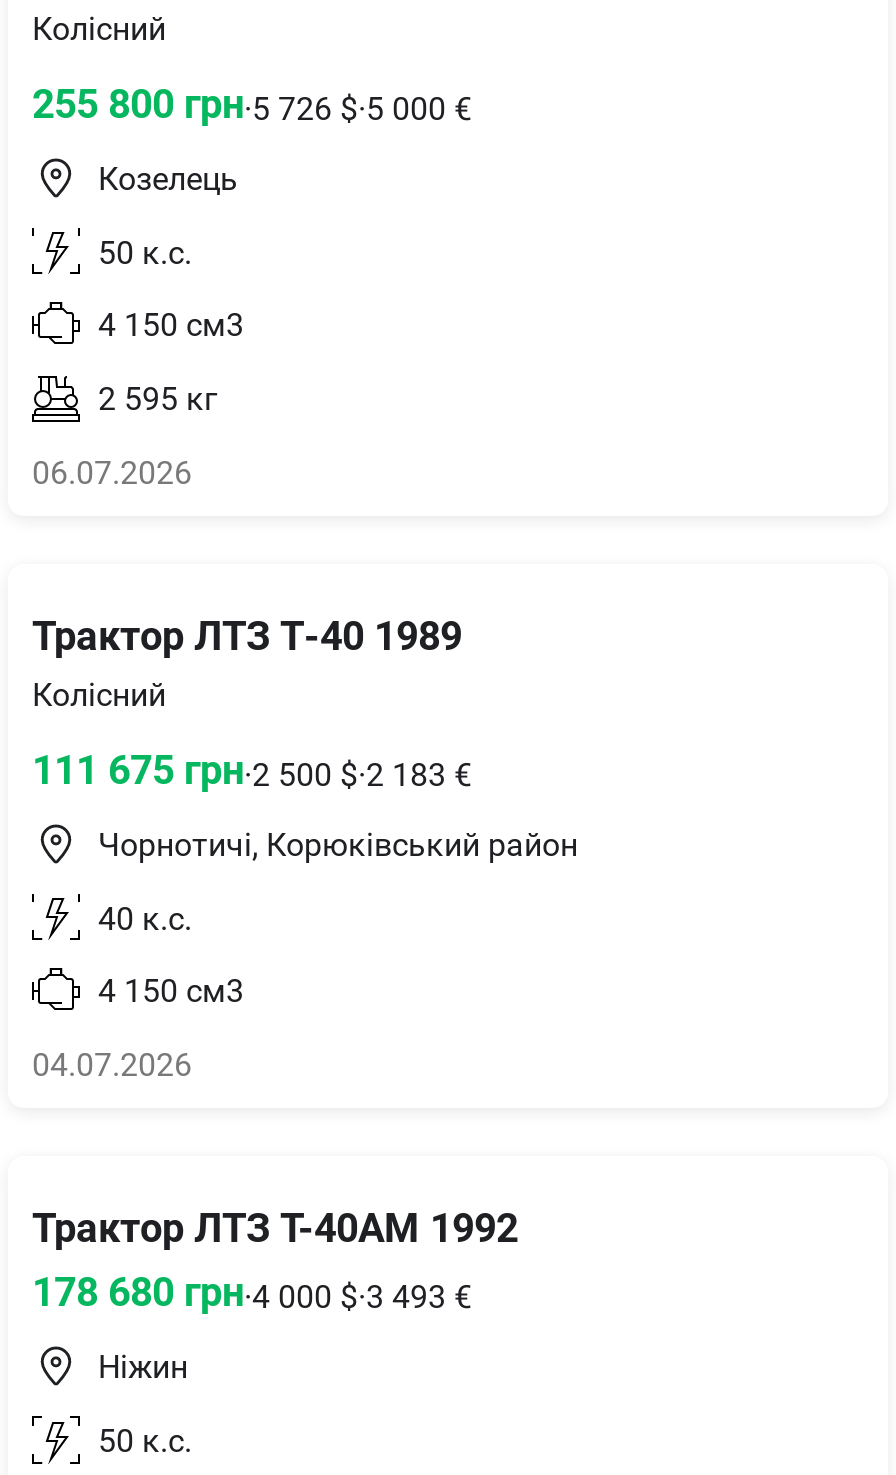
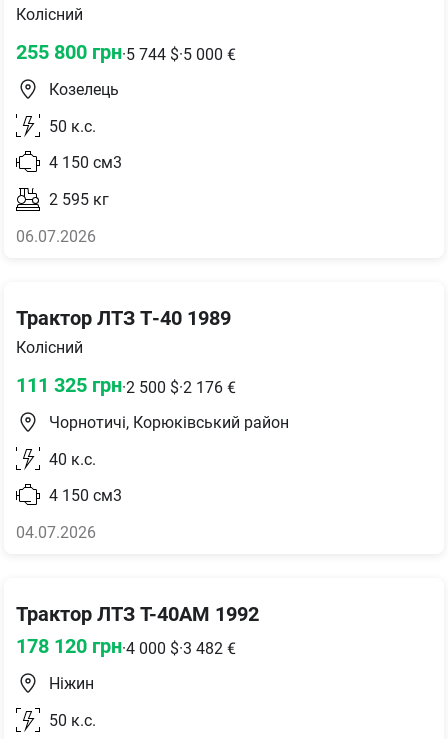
- 255 800 грн·5 726 $·5 000 €
+ 255 800 грн·5 744 $·5 000 €

- 111 675 грн·2 500 $·2 183 €
+ 111 325 грн·2 500 $·2 176 €

- 178 680 грн·4 000 $·3 493 €
+ 178 120 грн·4 000 $·3 482 €
